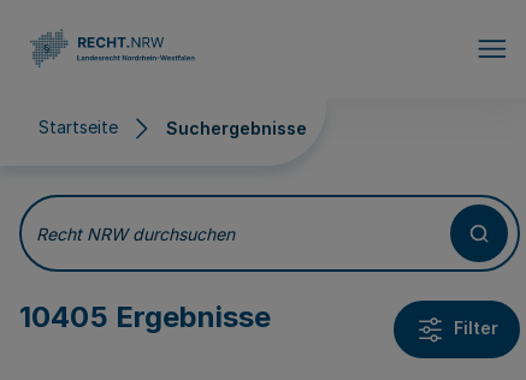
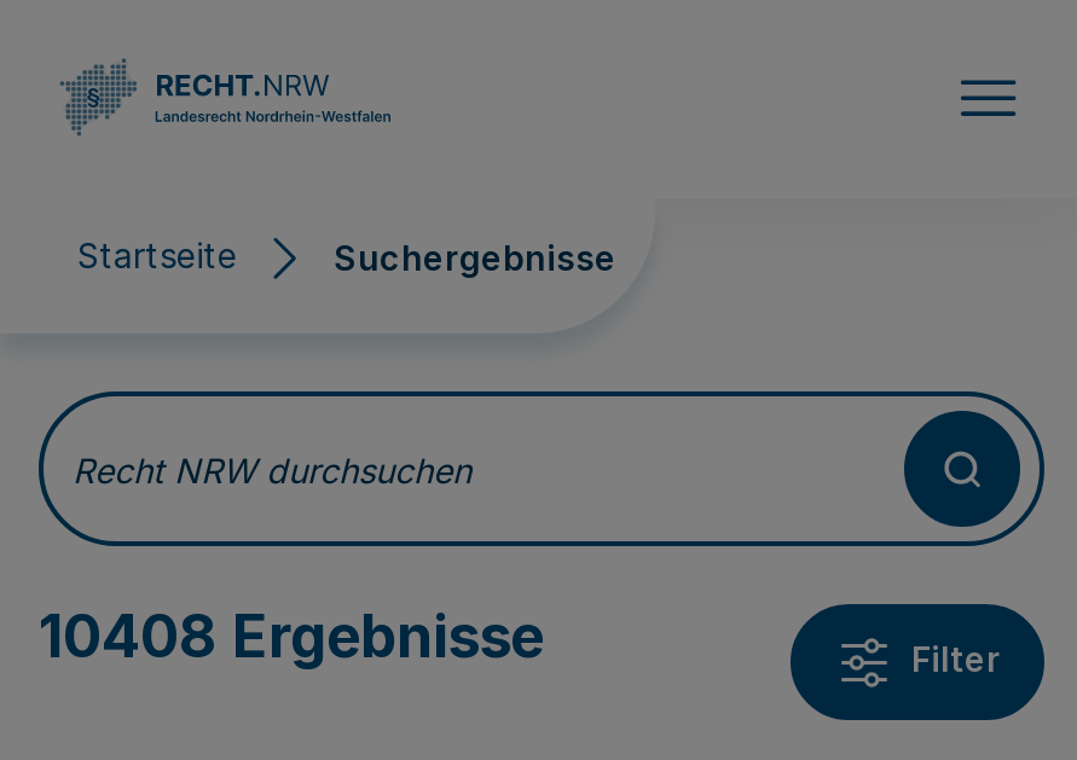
- 10405 Ergebnisse
+ 10408 Ergebnisse
